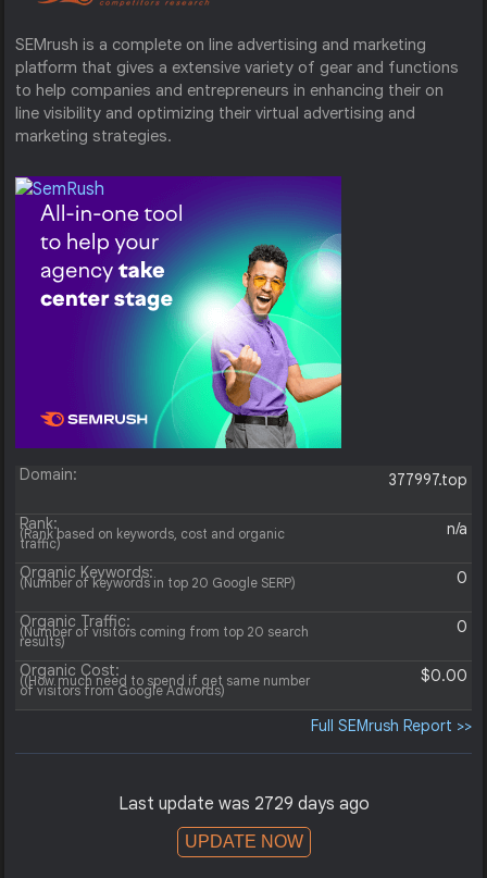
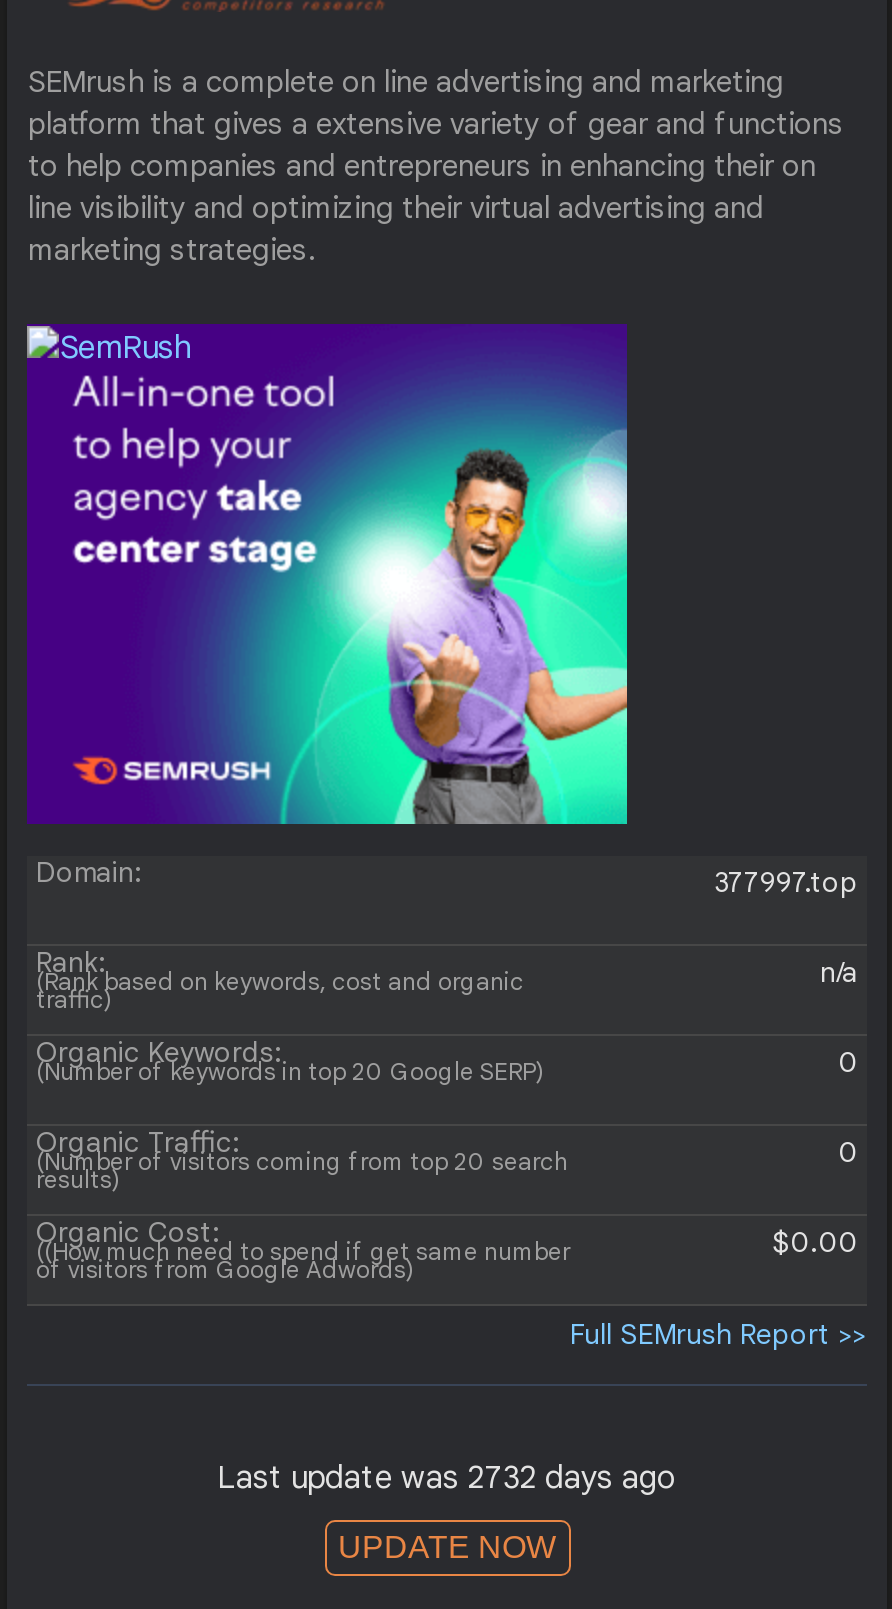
- Last update was 2729 days ago
+ Last update was 2732 days ago
